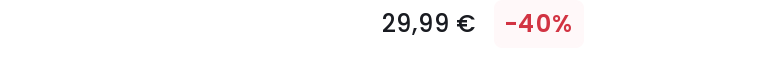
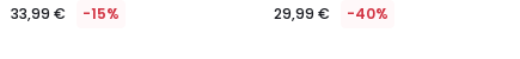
+ 33,99 €
+ -15%
